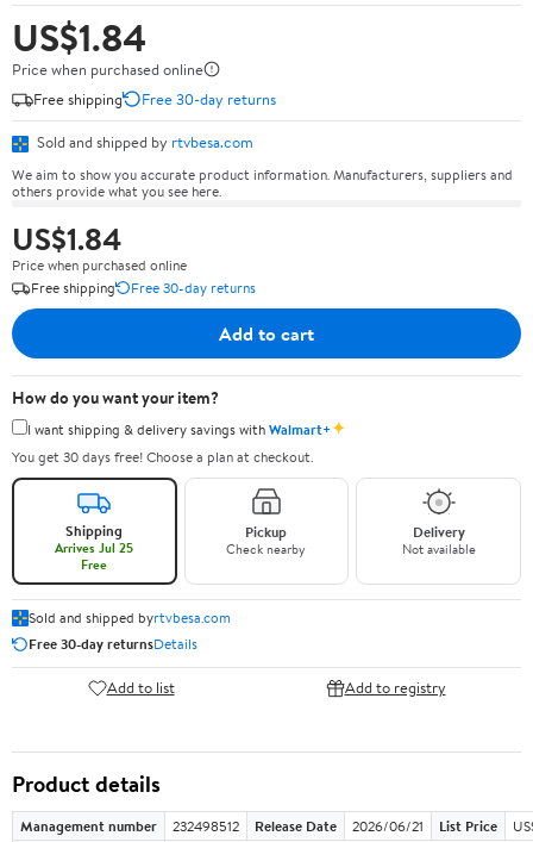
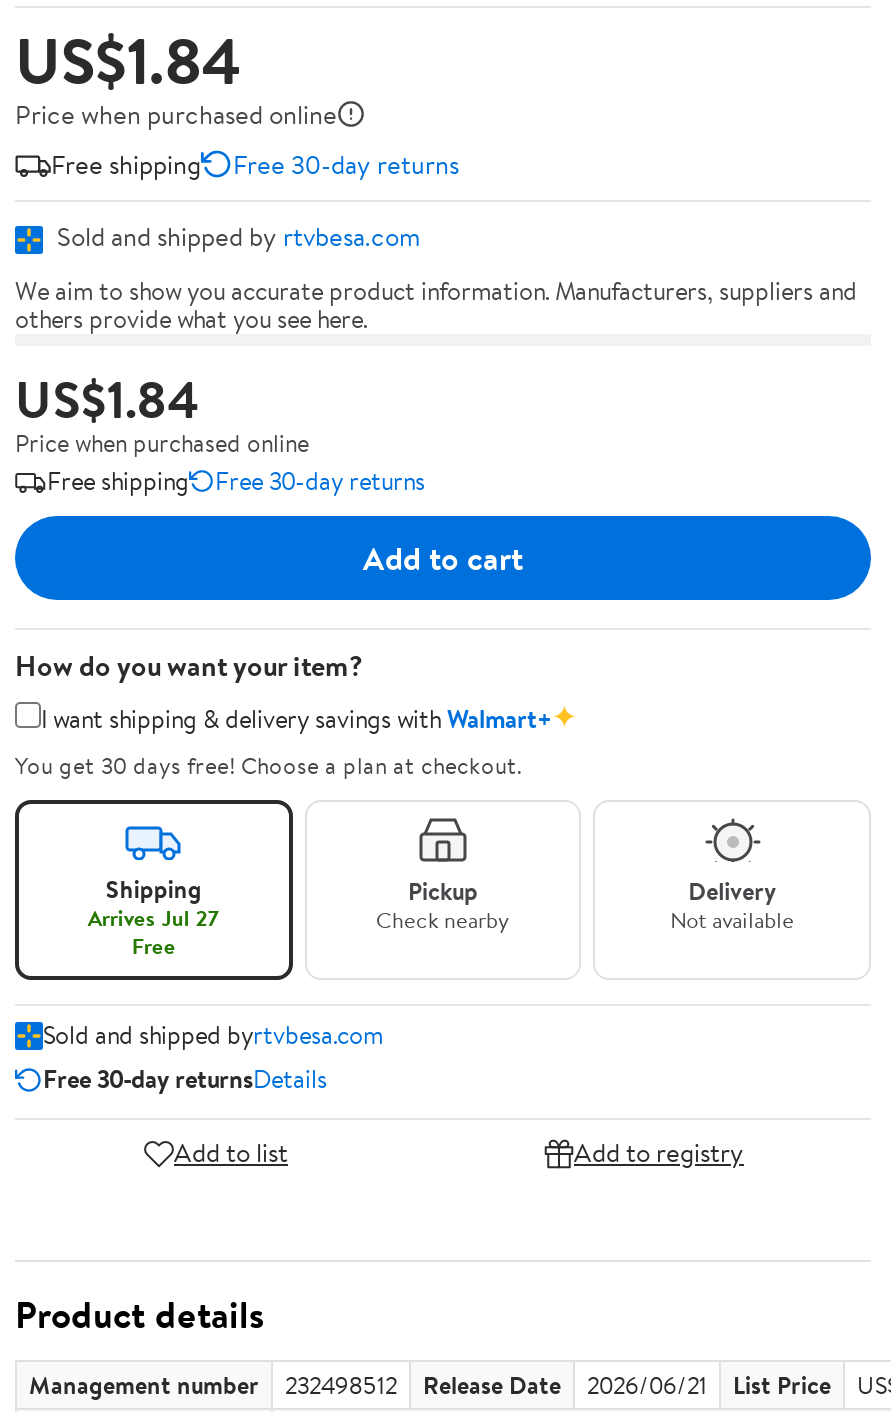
- Arrives Jul 25
+ Arrives Jul 27
